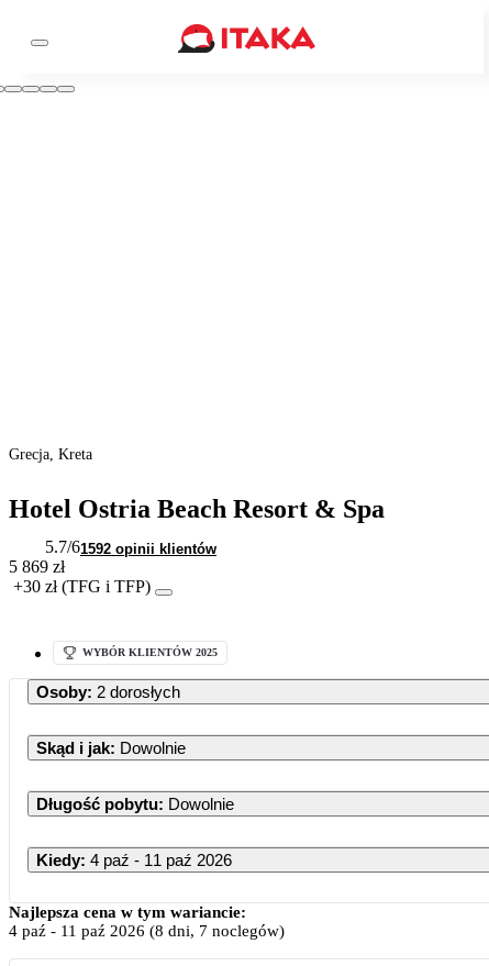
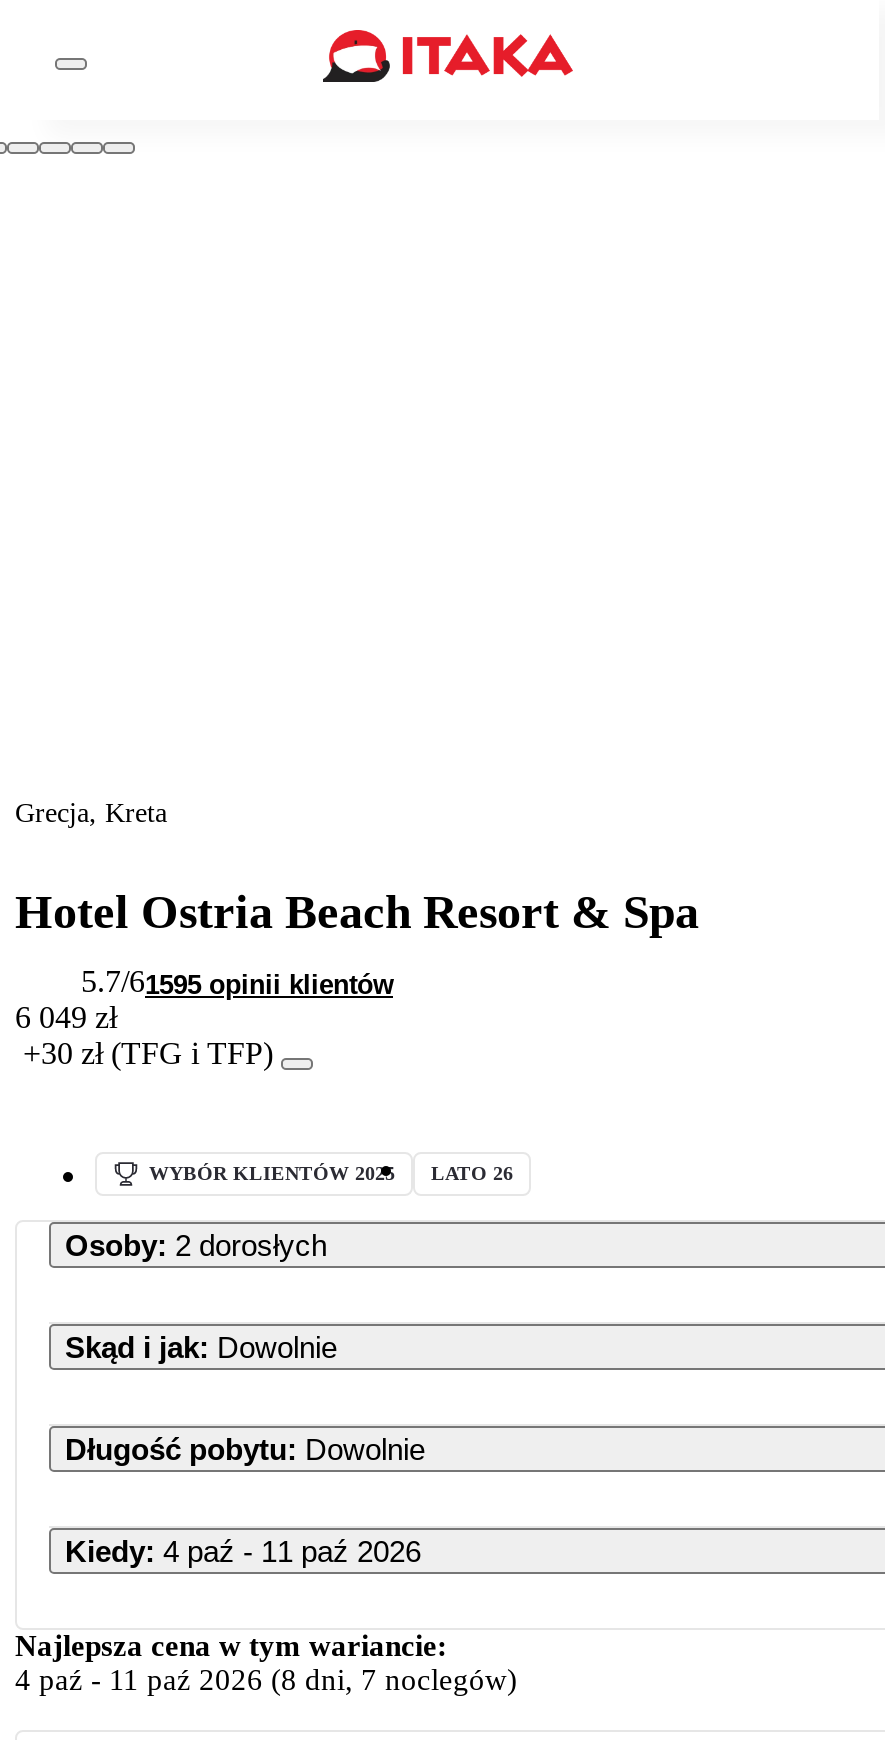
- 5.7/61592 opinii klientów
+ 5.7/61595 opinii klientów

- 5 869 zł
+ 6 049 zł

+ LATO 26
